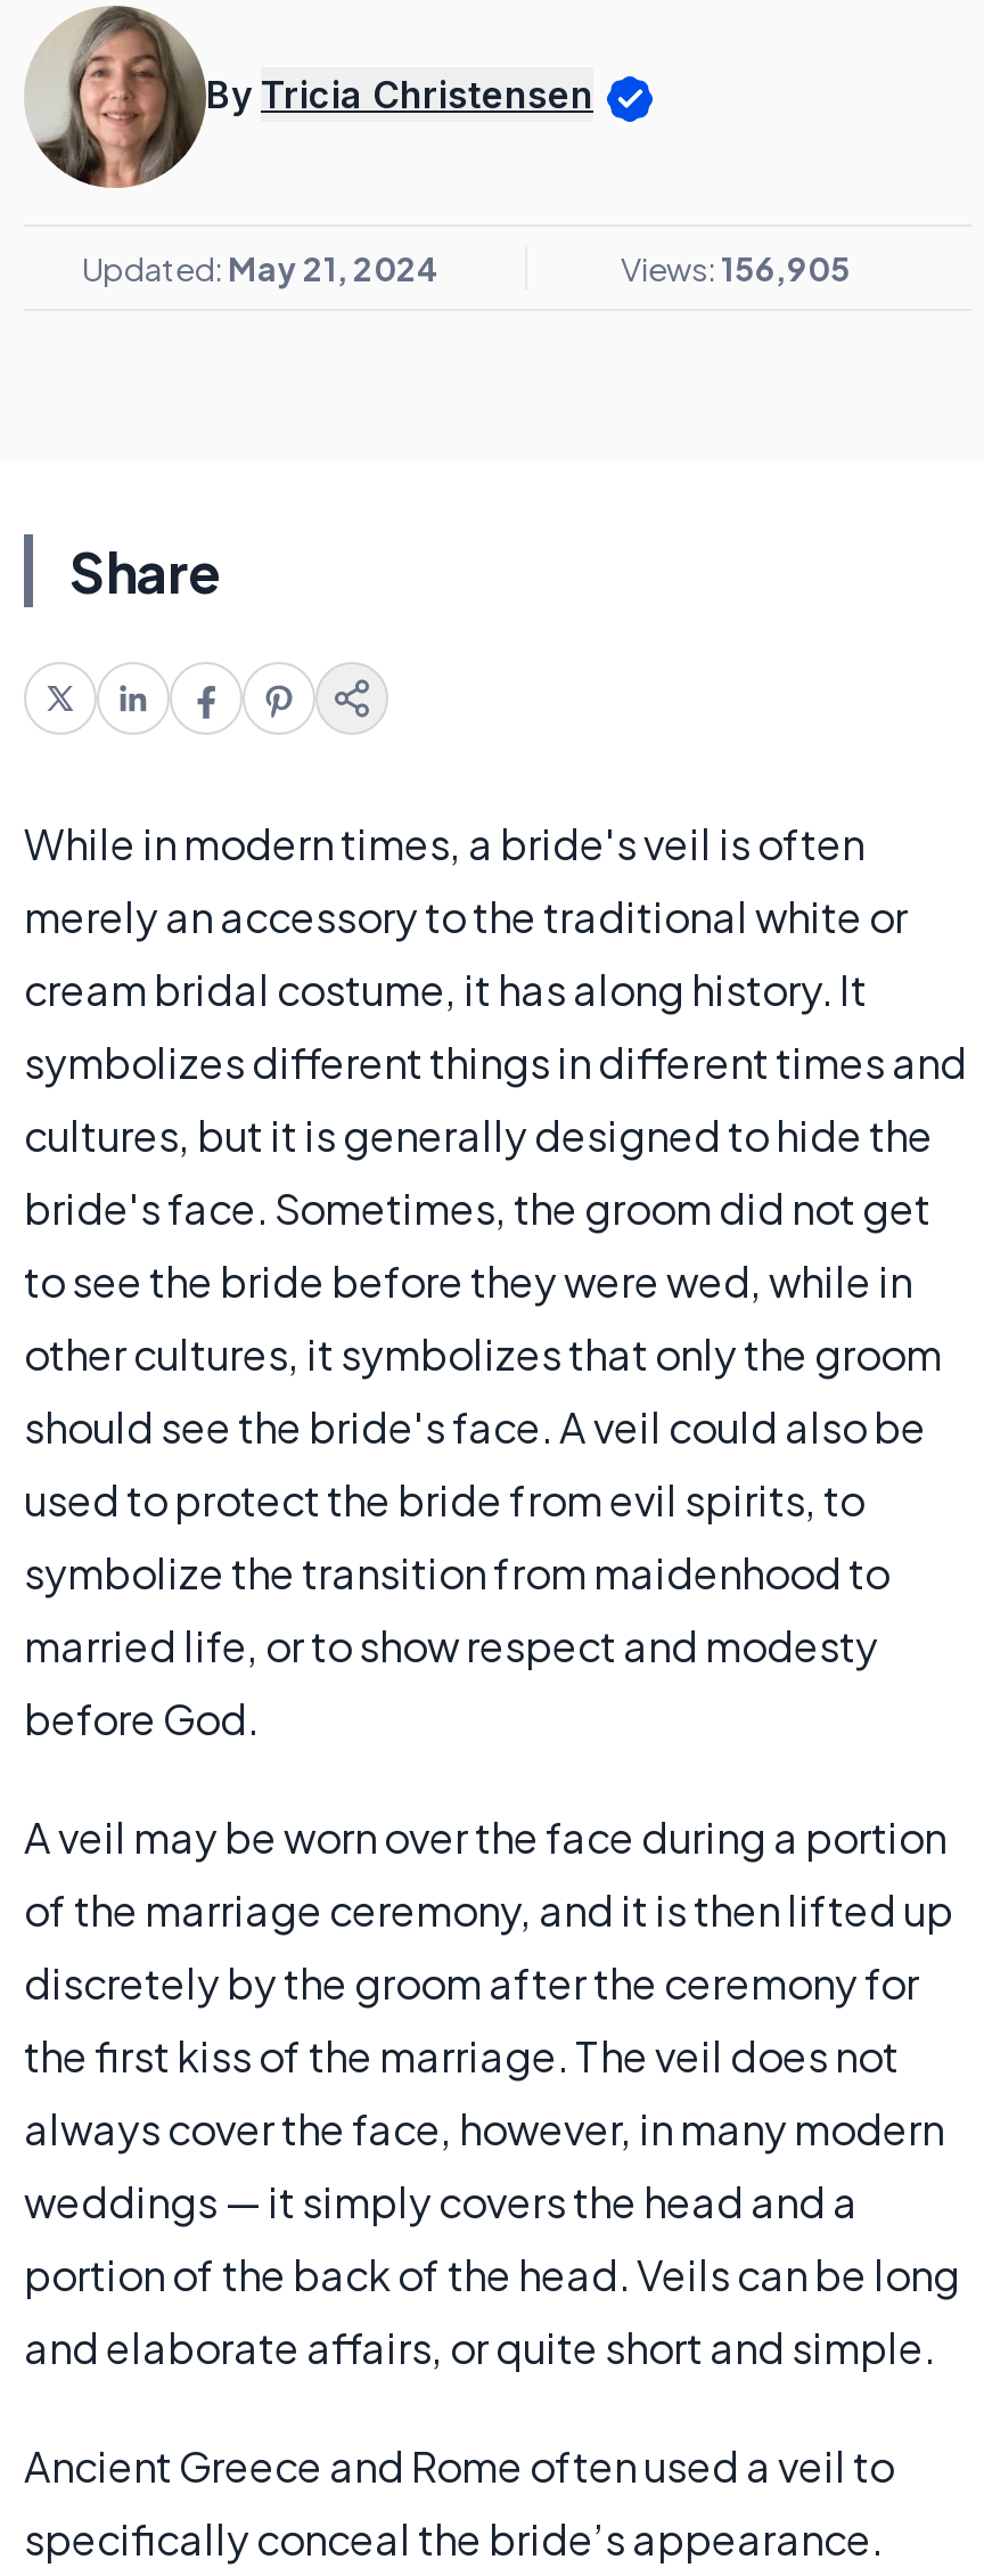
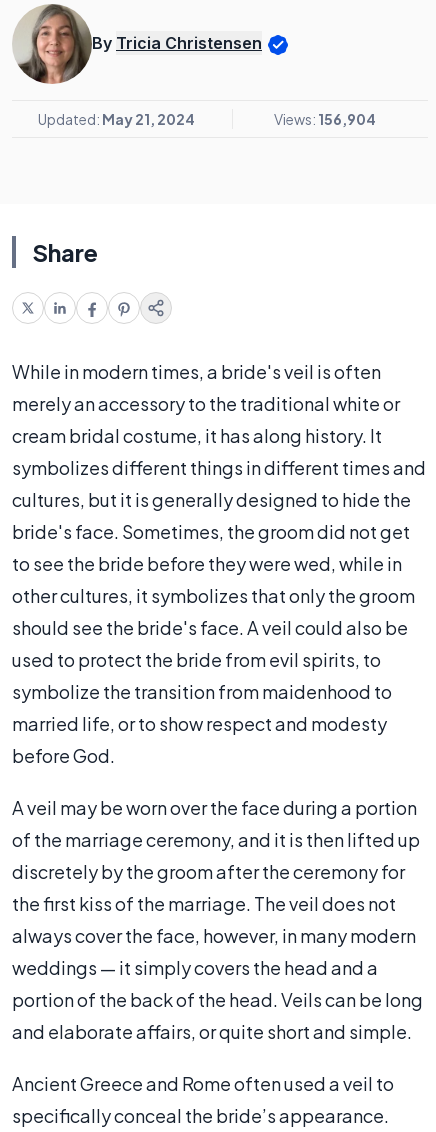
- Views: 156,905
+ Views: 156,904
